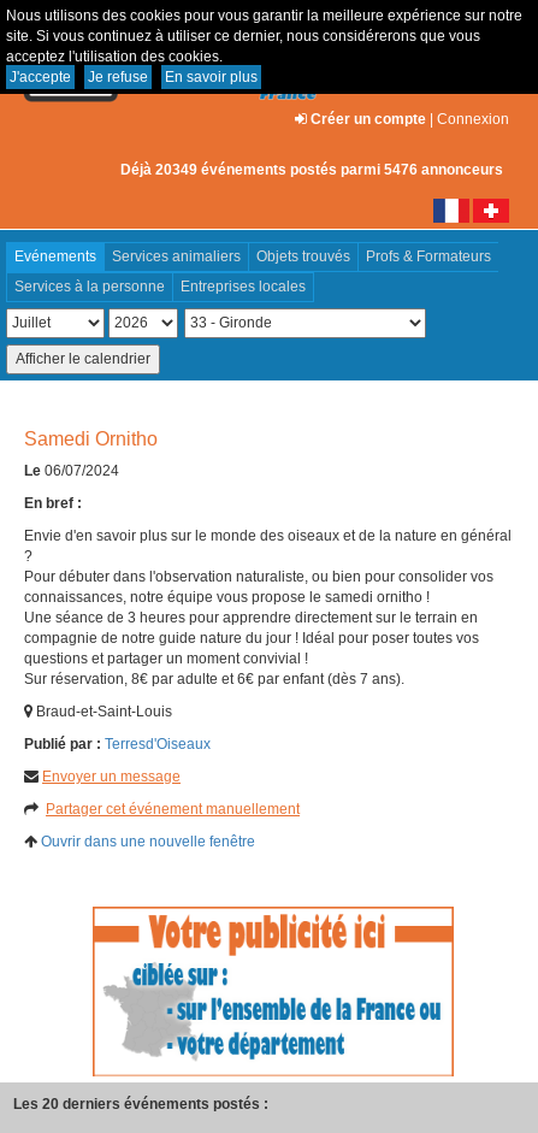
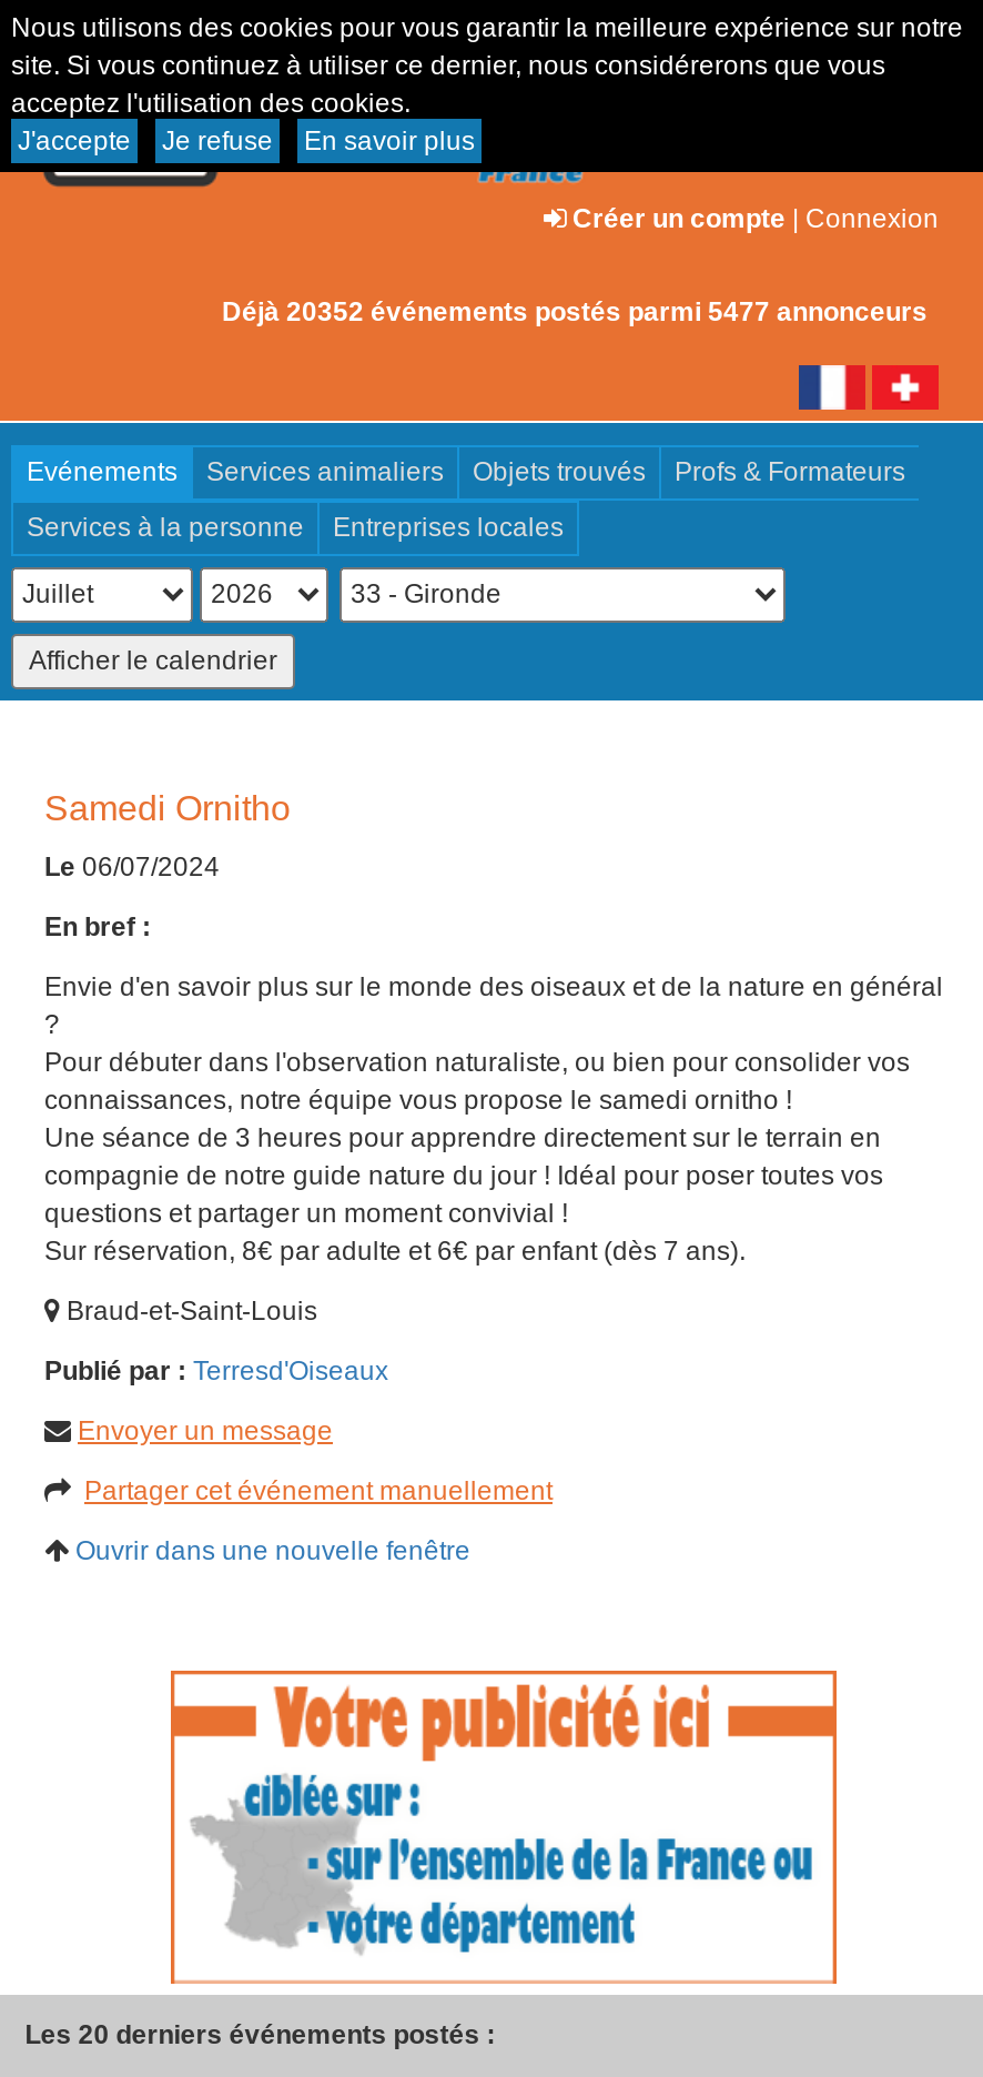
- Déjà 20349 événements postés parmi 5476 annonceurs
+ Déjà 20352 événements postés parmi 5477 annonceurs
